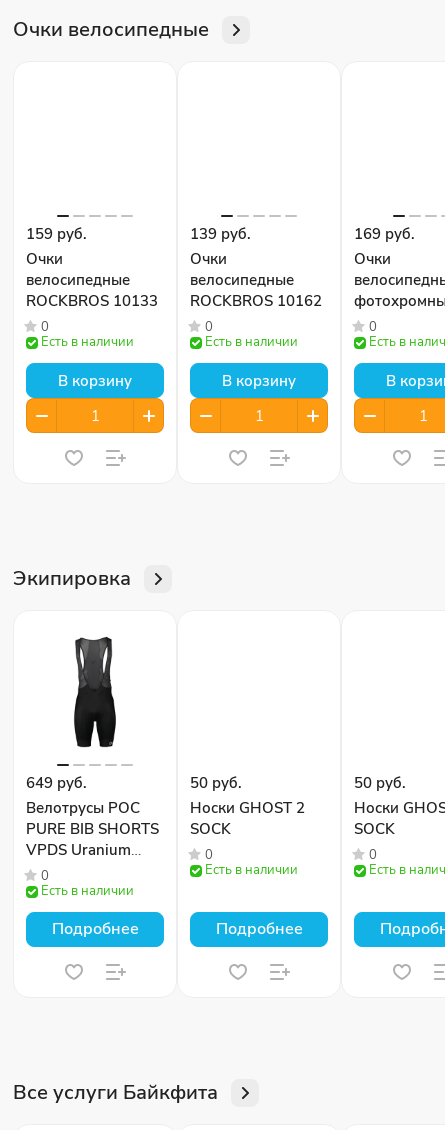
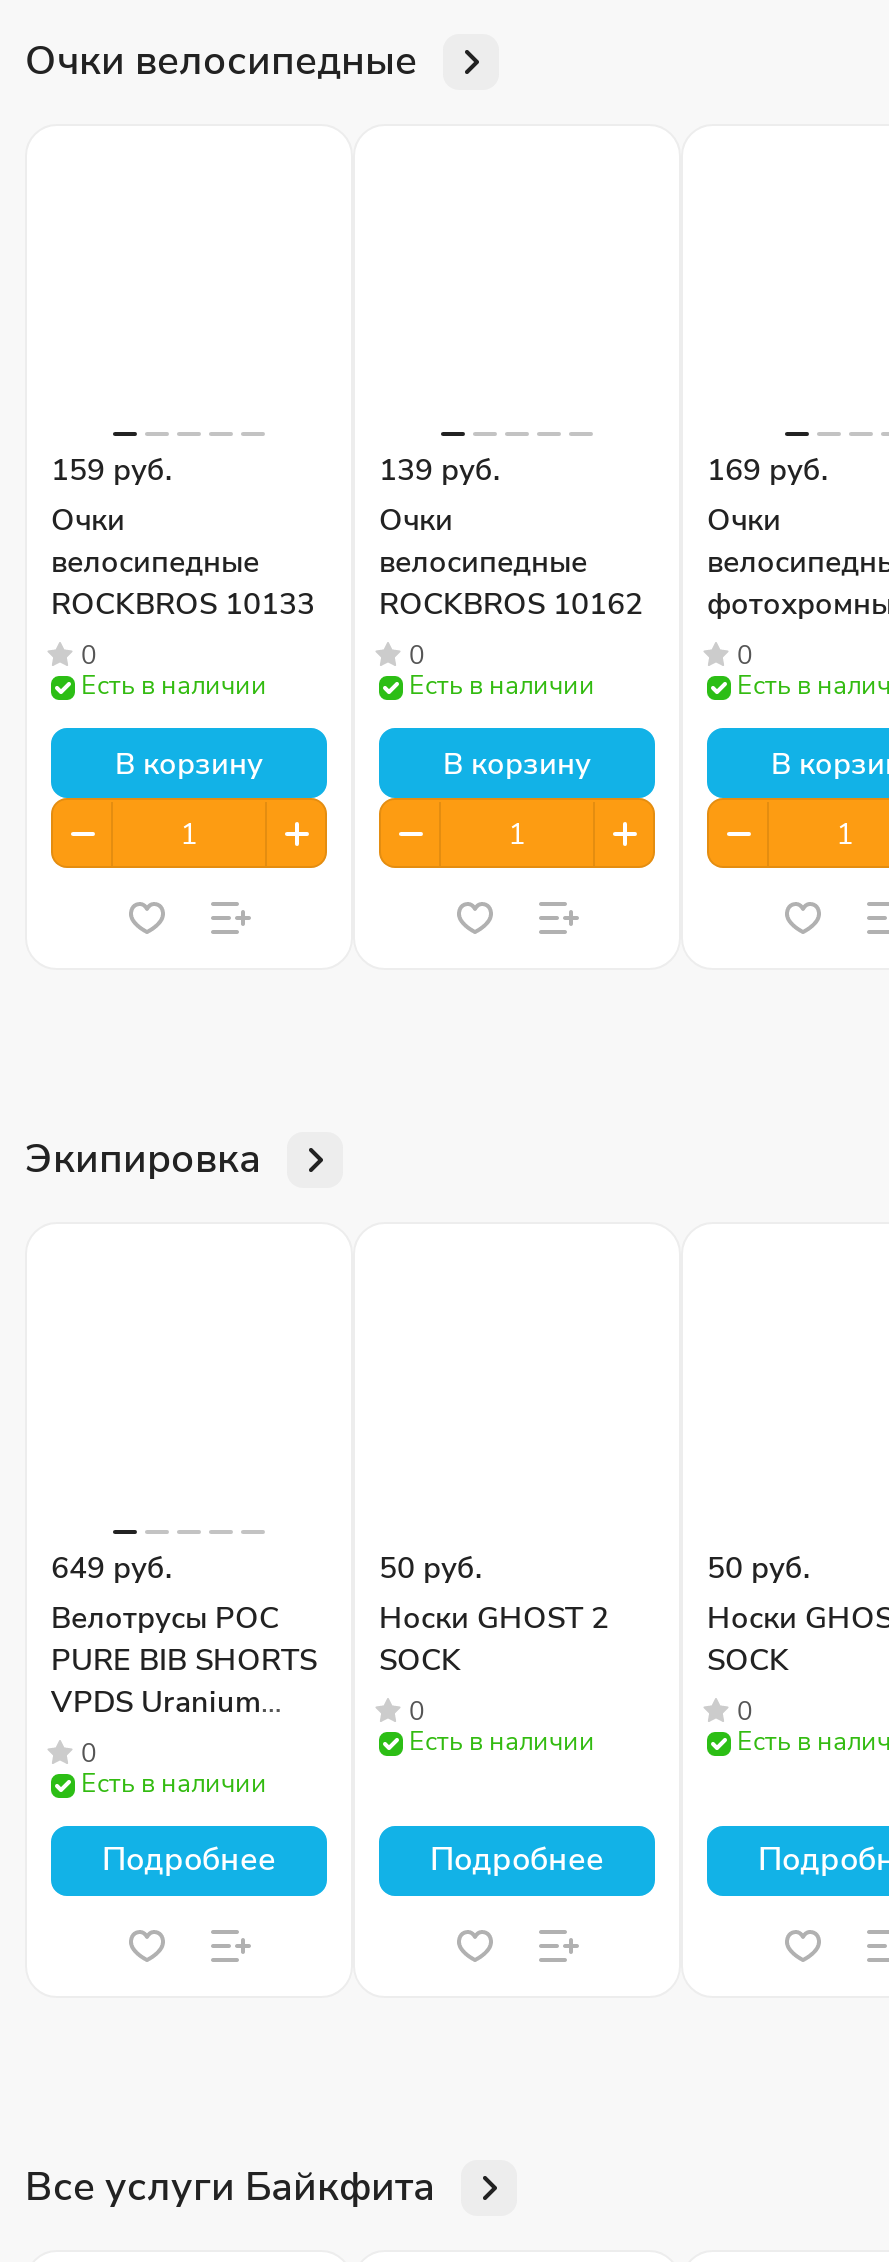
- [image]
